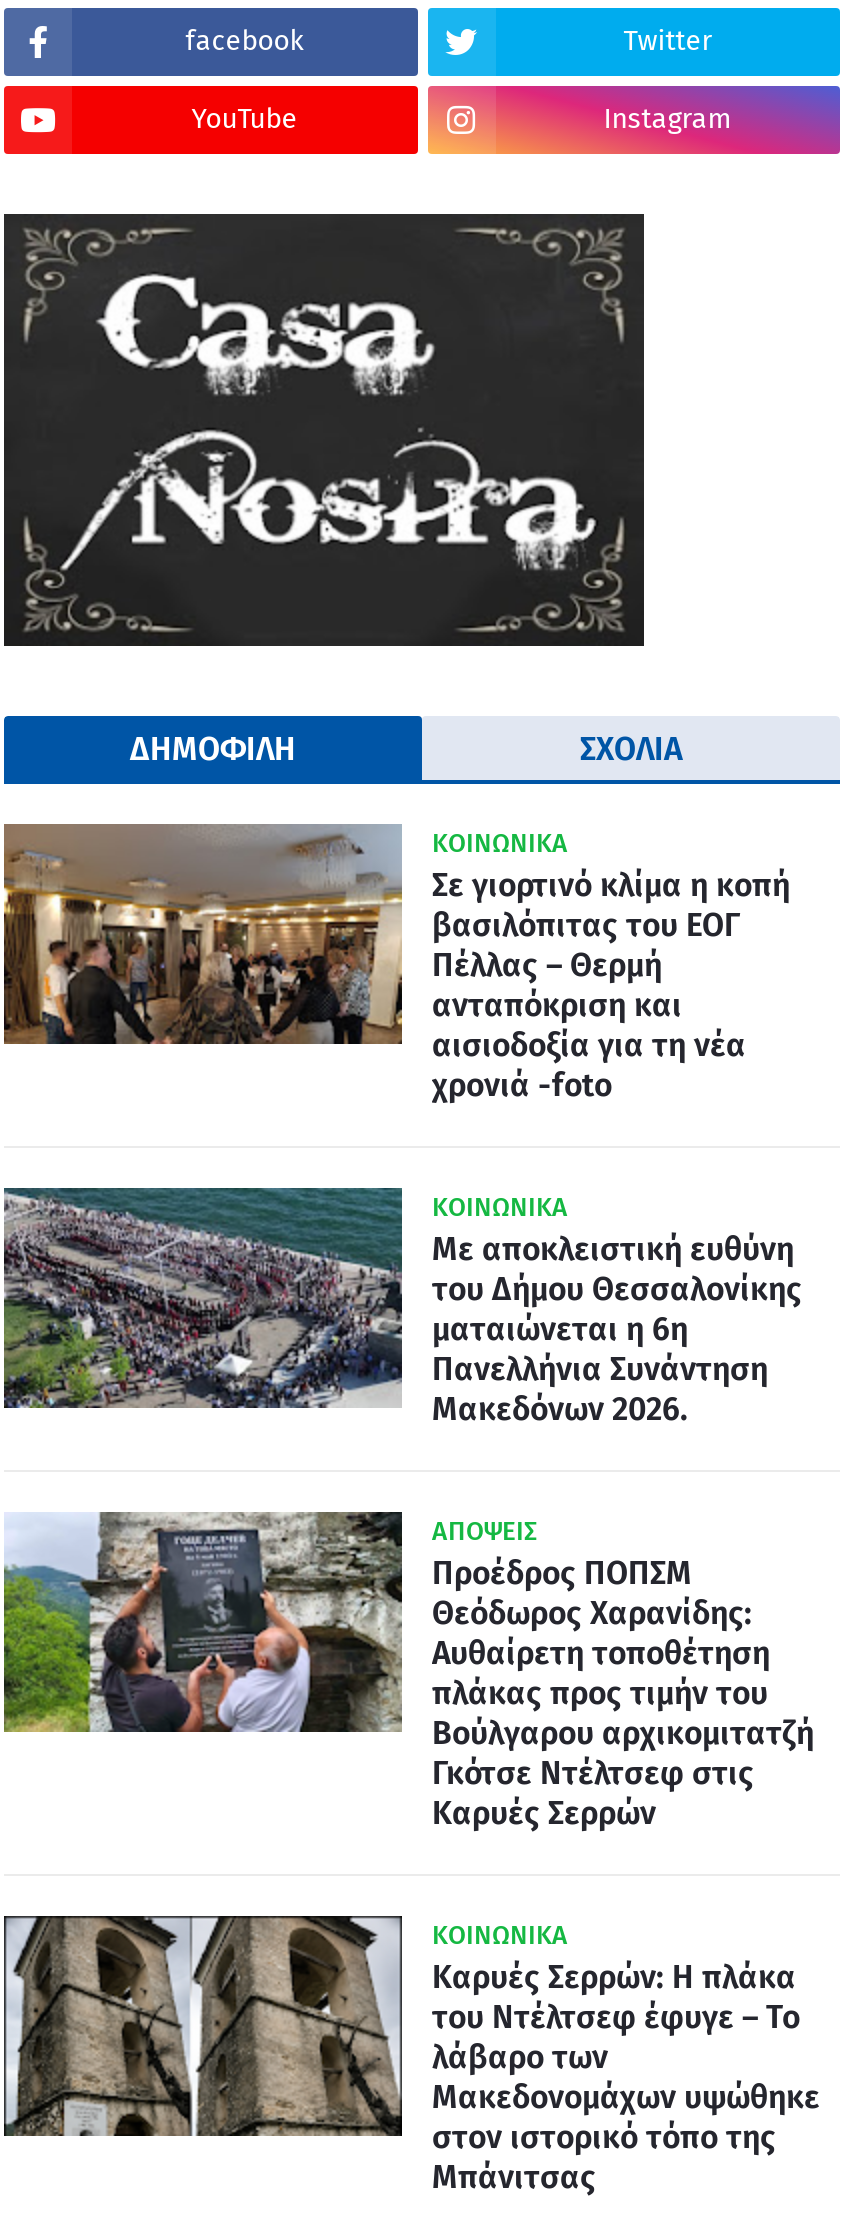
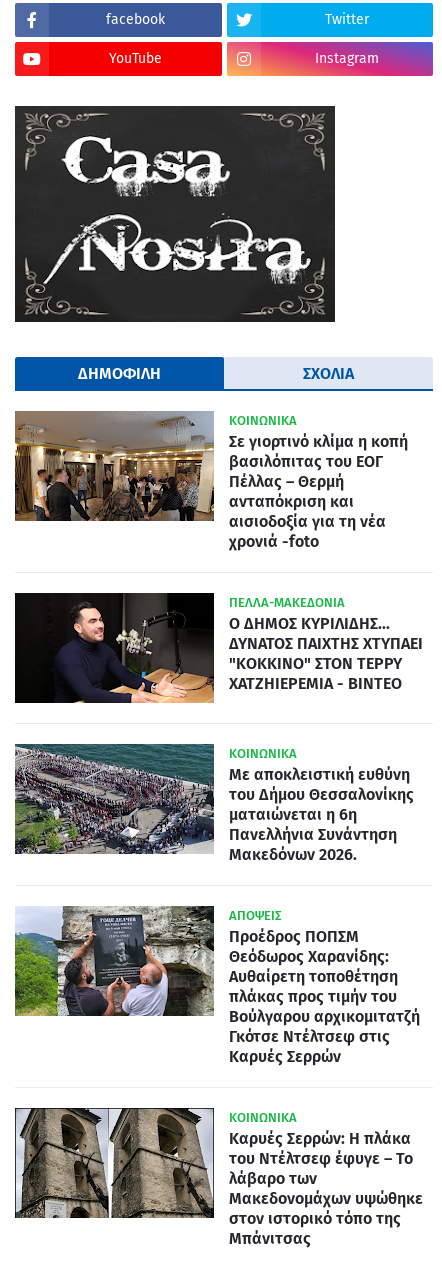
+ [image]
+ ΠΕΛΛΑ-ΜΑΚΕΔΟΝΙΑ
+ Ο ΔΗΜΟΣ ΚΥΡΙΛΙΔΗΣ...
+ ΔΥΝΑΤΟΣ ΠΑΙΧΤΗΣ ΧΤΥΠΑΕΙ
+ "ΚΟΚΚΙΝΟ" ΣΤΟΝ ΤΕΡΡΥ
+ ΧΑΤΖΗΙΕΡΕΜΙΑ - ΒΙΝΤΕΟ
